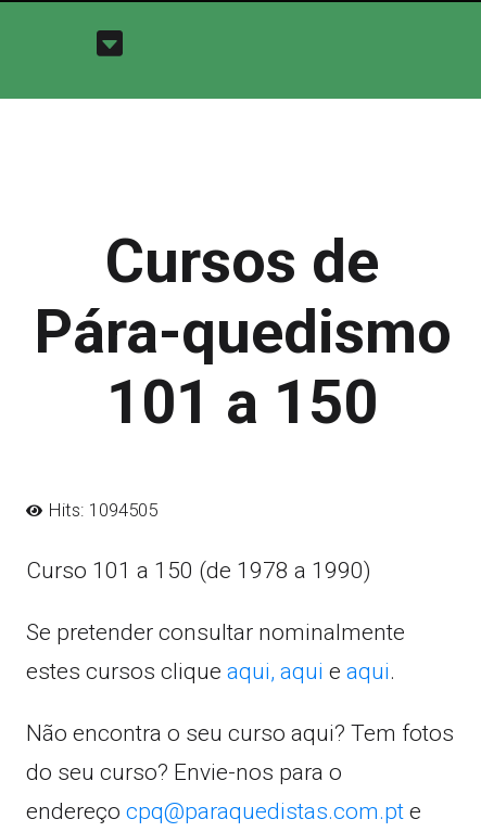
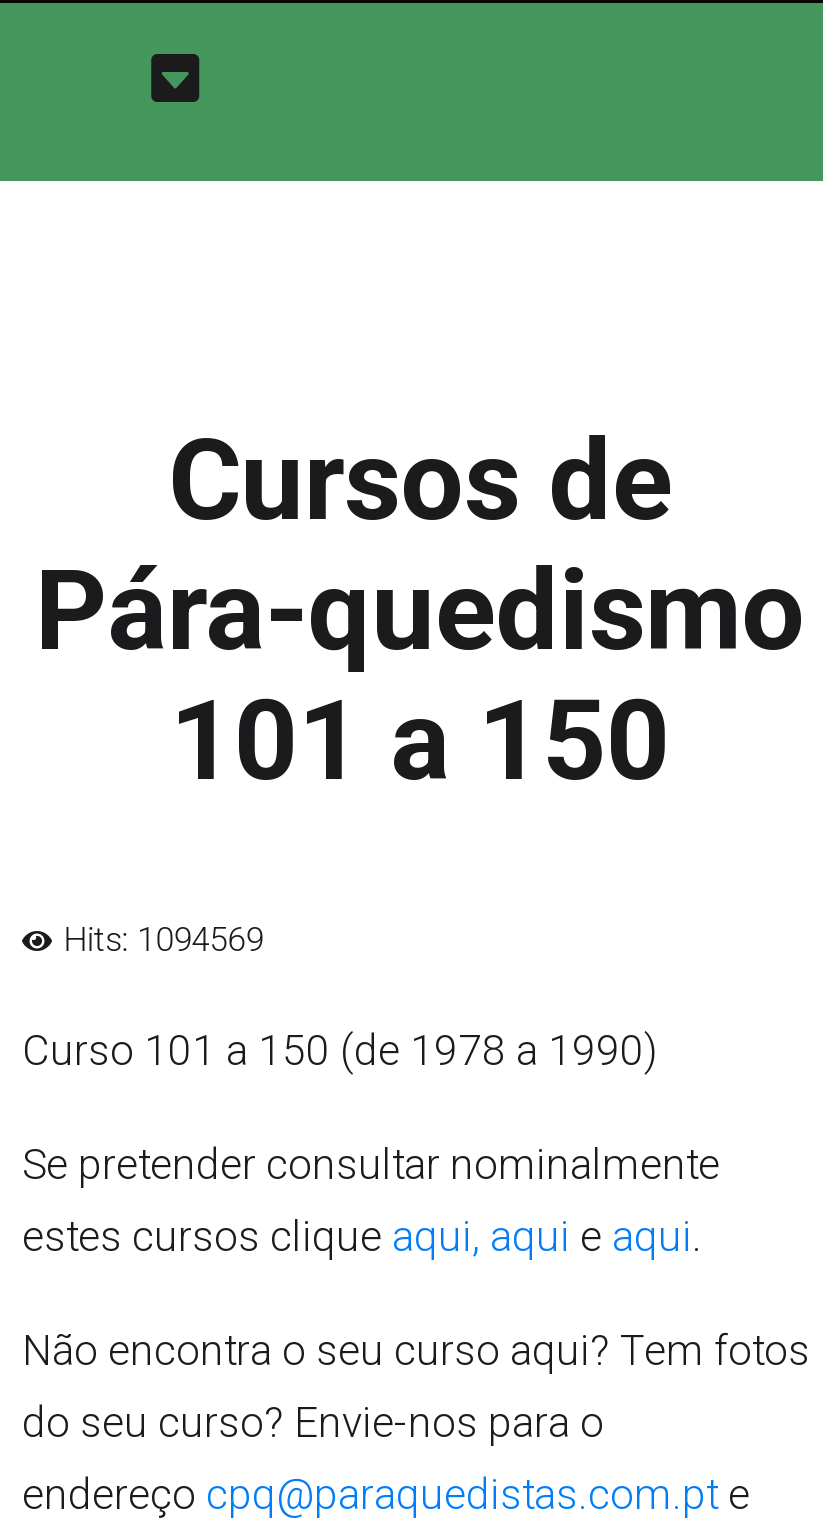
- Hits: 1094505
+ Hits: 1094569
